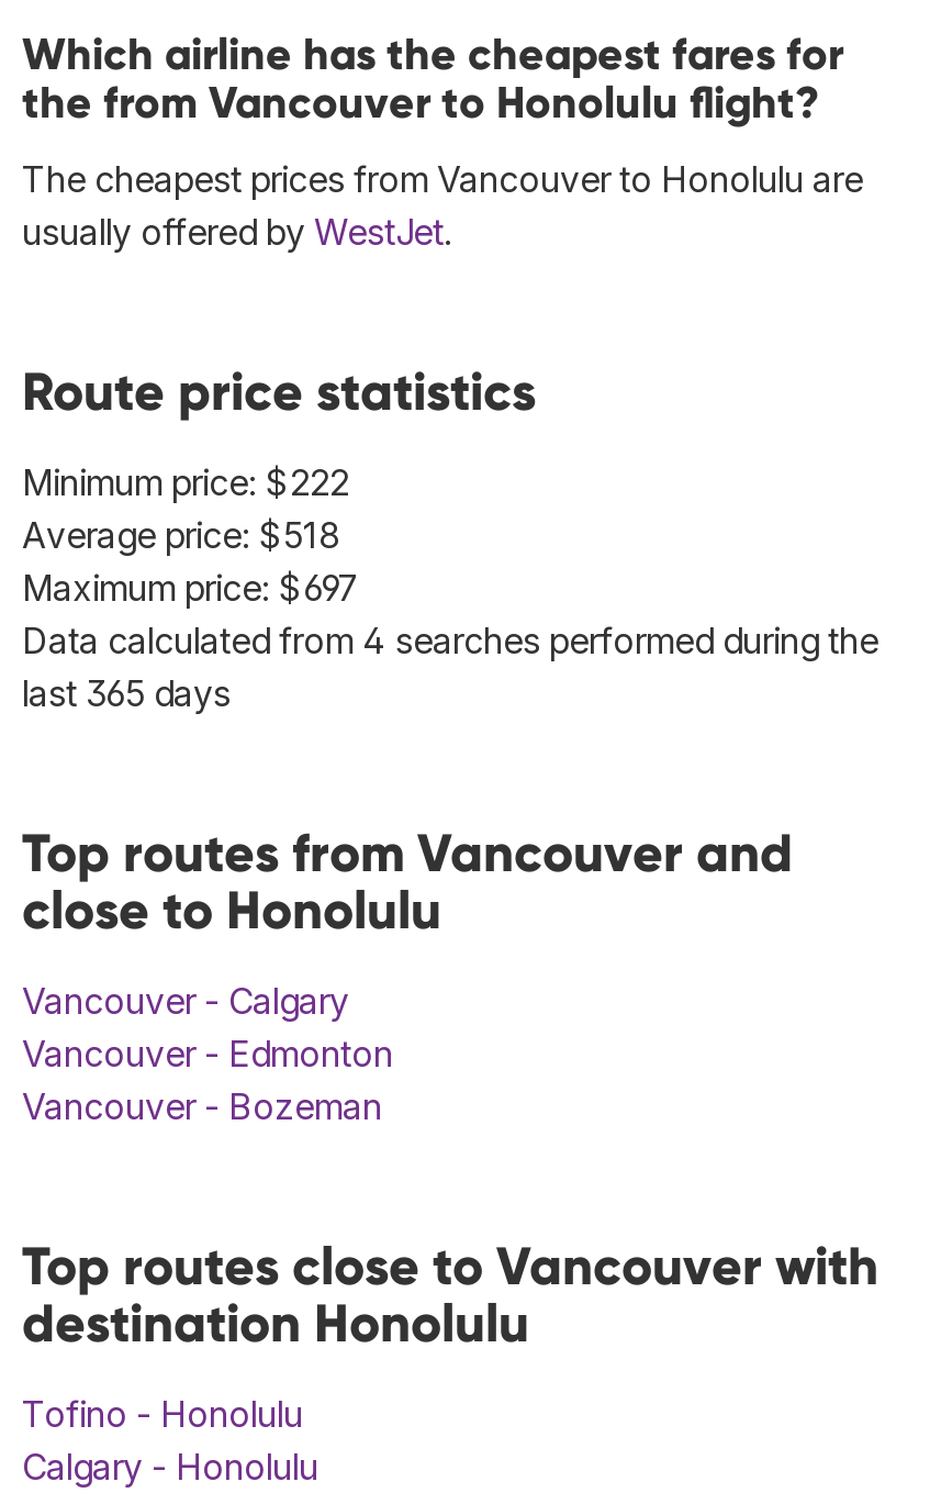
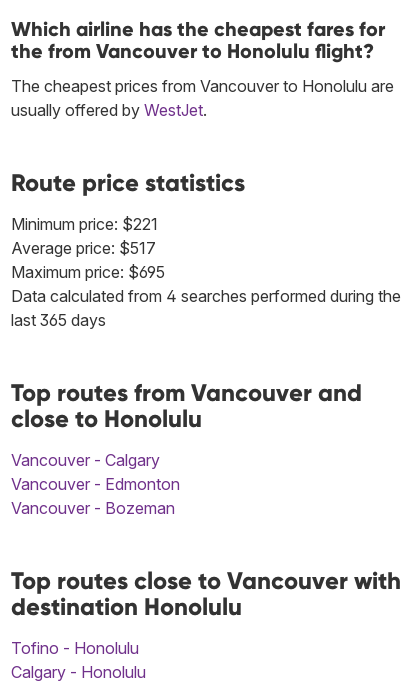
- Minimum price: $222
+ Minimum price: $221

- Average price: $518
+ Average price: $517

- Maximum price: $697
+ Maximum price: $695
